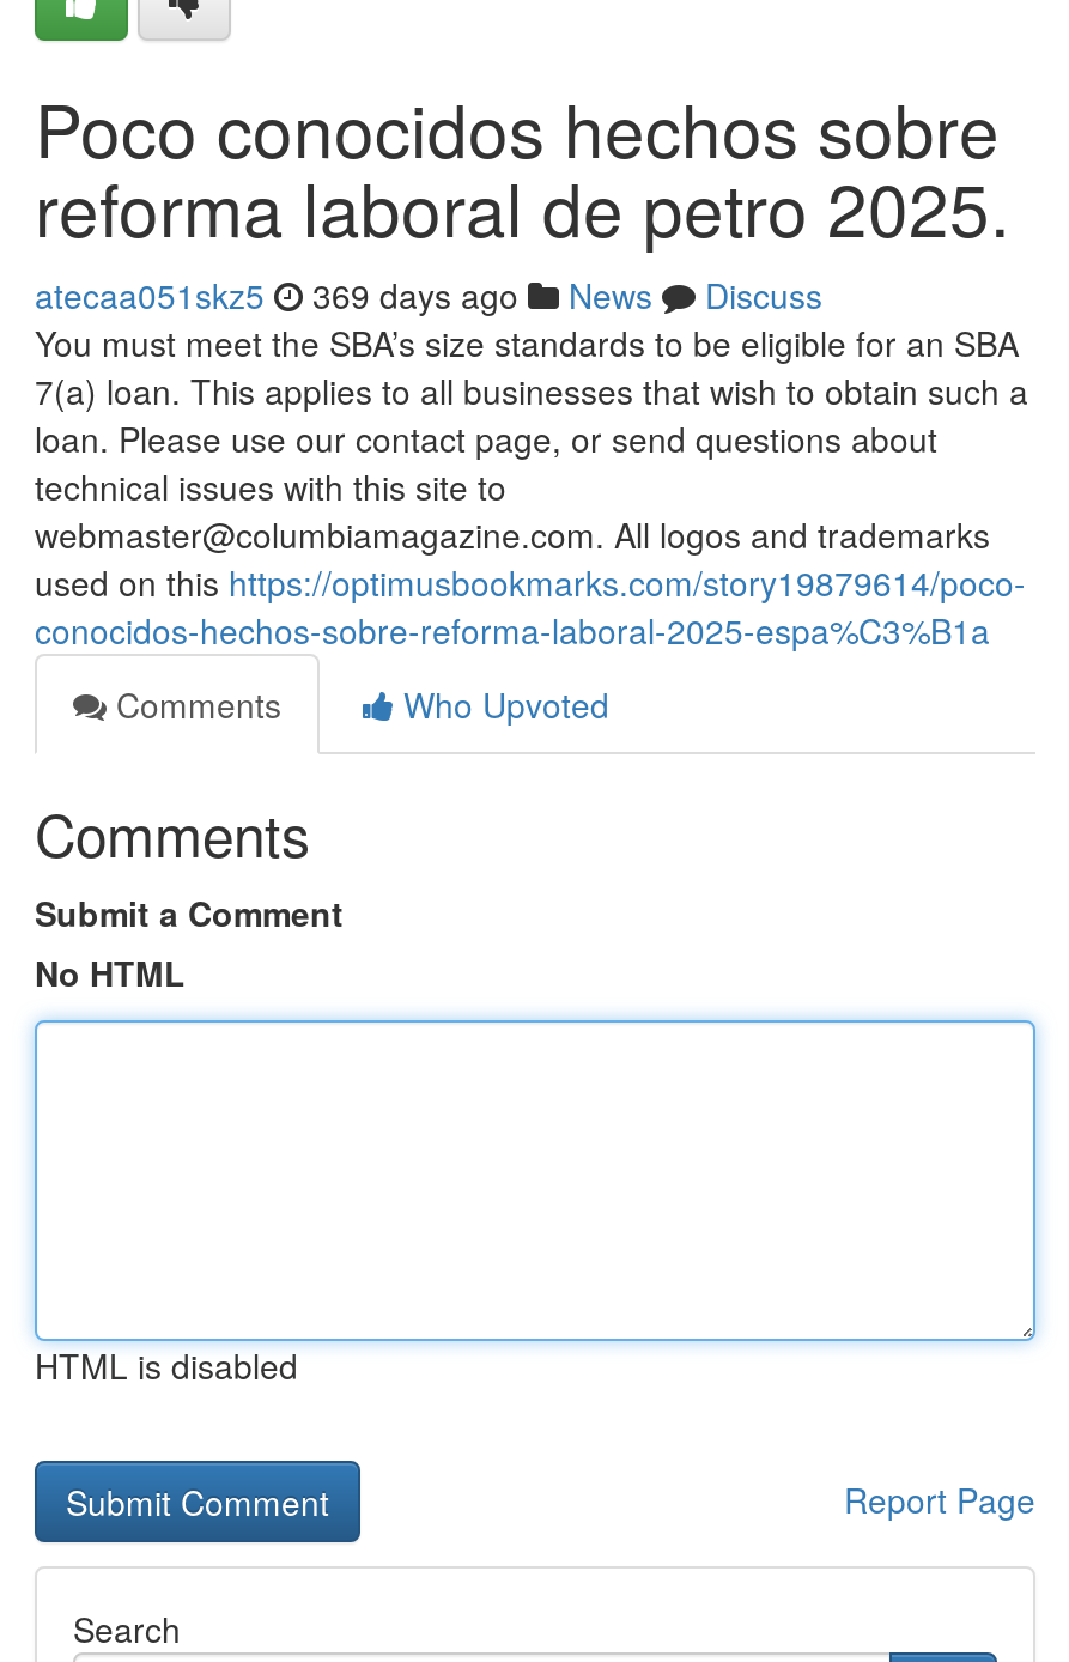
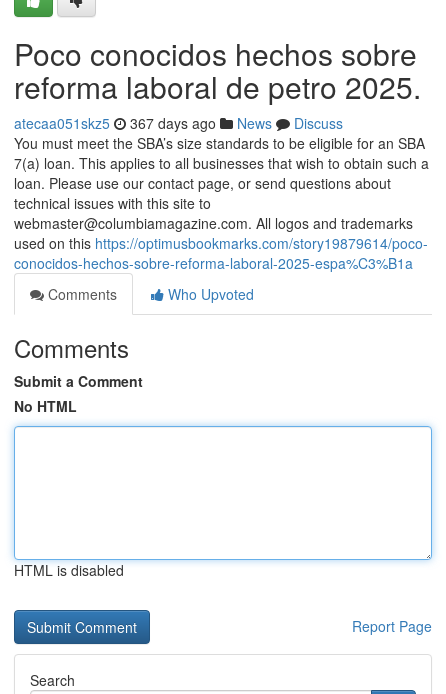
- atecaa051skz5 369 days ago News Discuss
+ atecaa051skz5 367 days ago News Discuss
